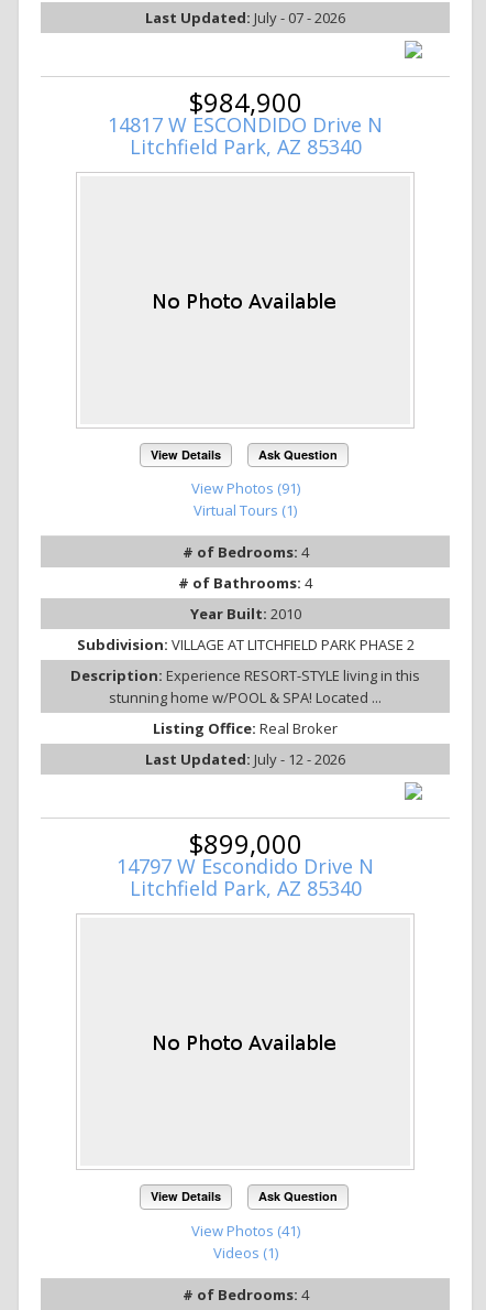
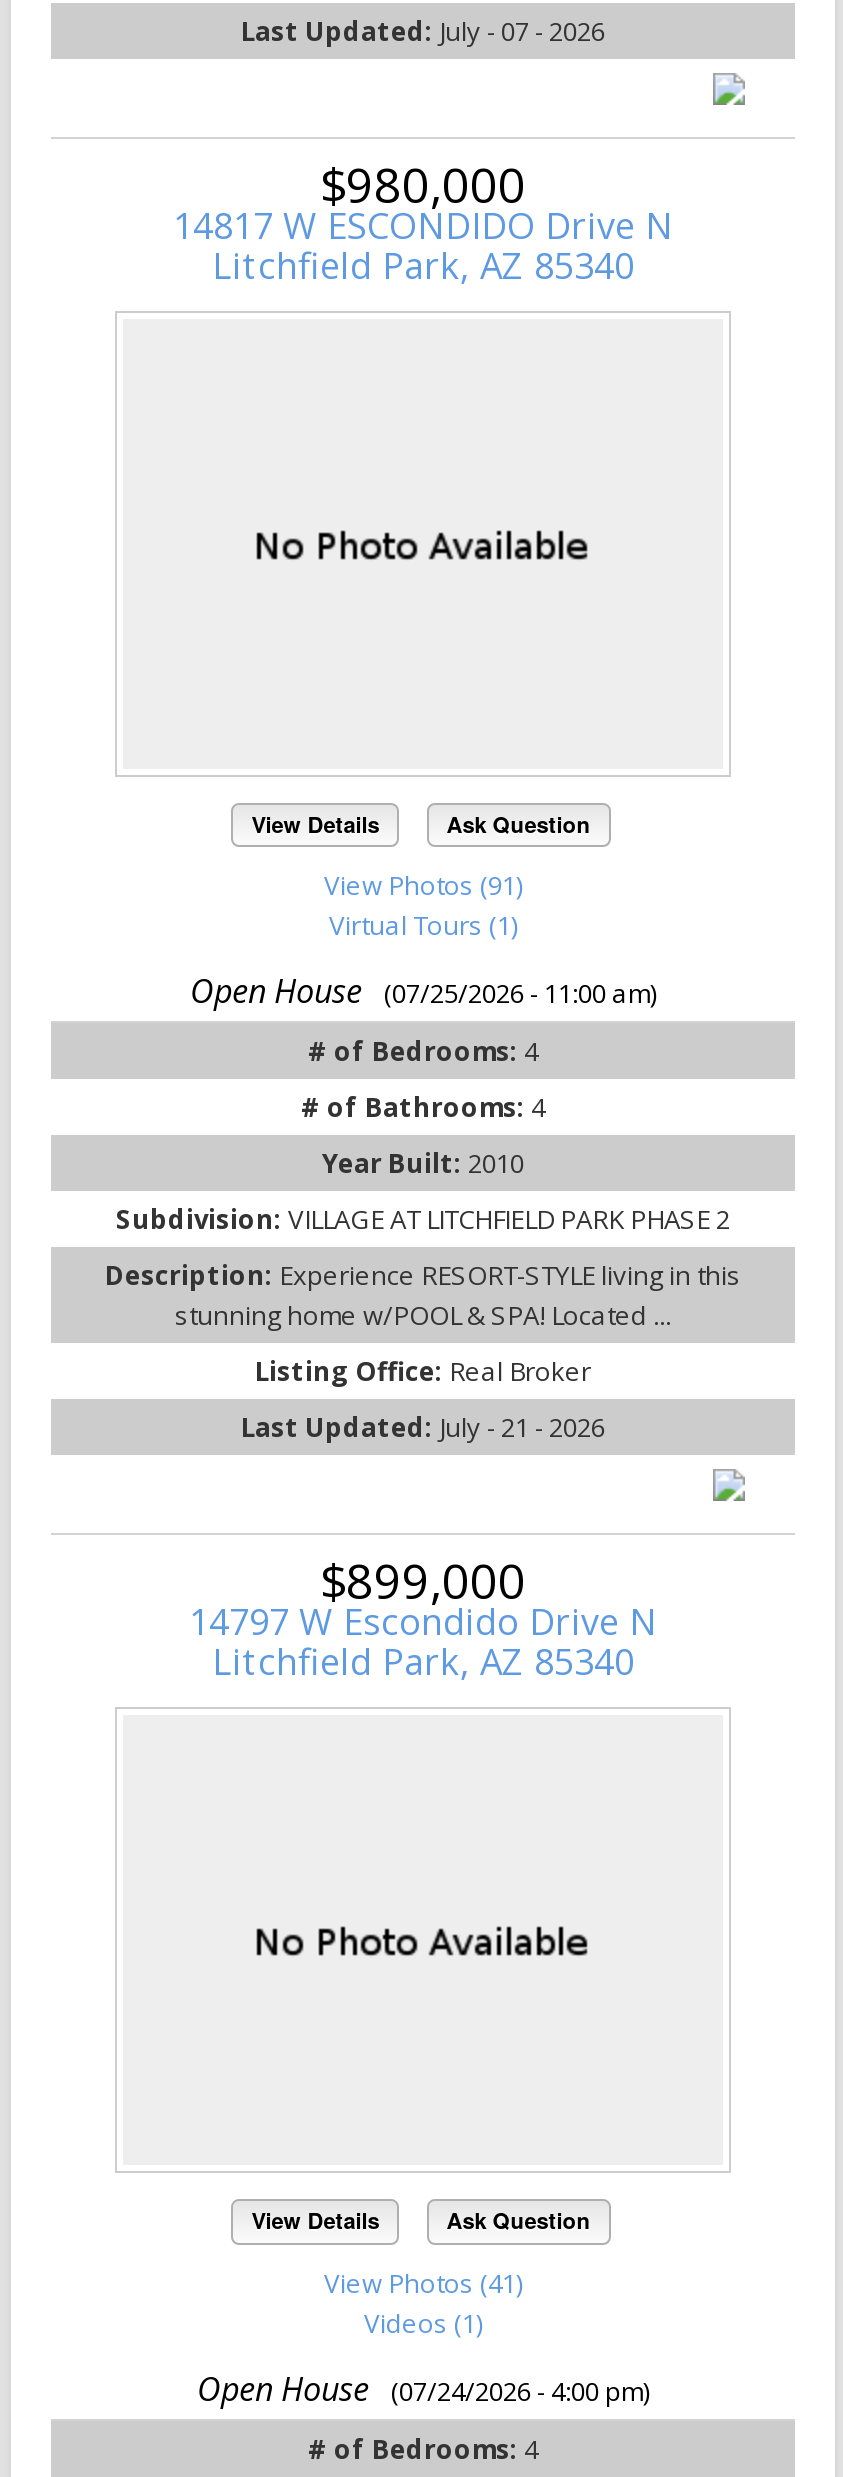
- $984,900
+ $980,000

+ Open House (07/25/2026 - 11:00 am)

- Last Updated: July - 12 - 2026
+ Last Updated: July - 21 - 2026

+ Open House (07/24/2026 - 4:00 pm)
